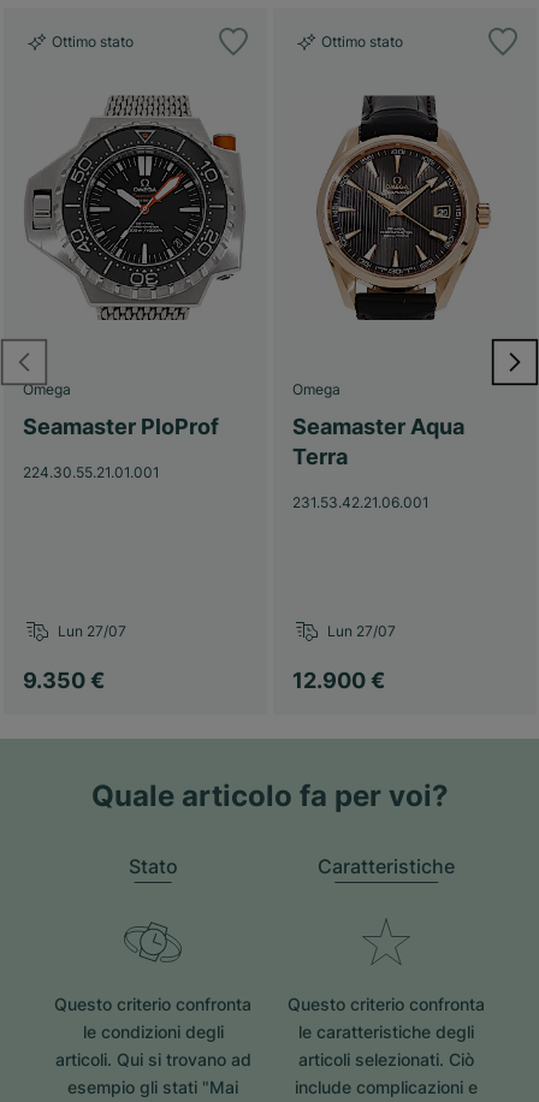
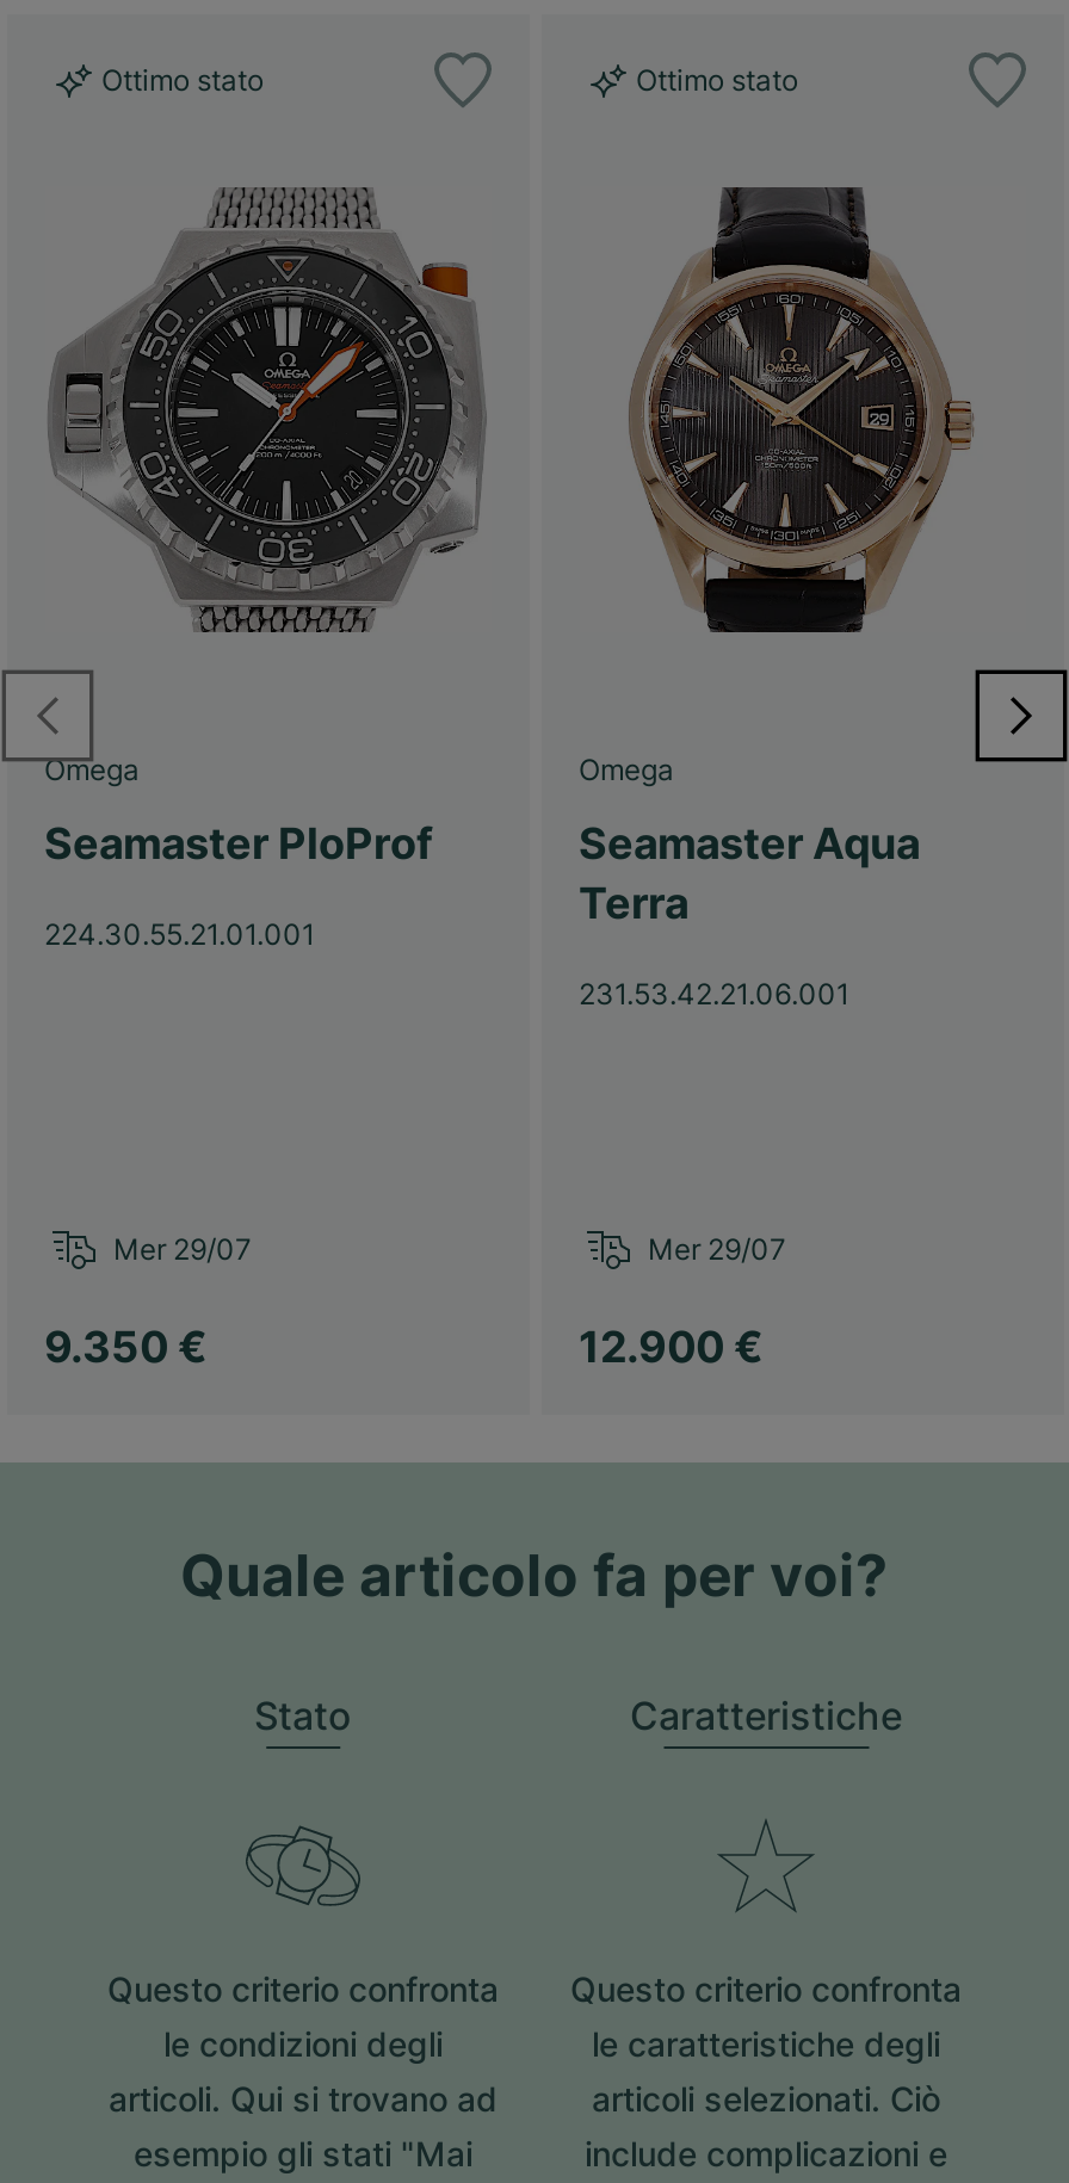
- Lun 27/07
+ Mer 29/07

- Lun 27/07
+ Mer 29/07
